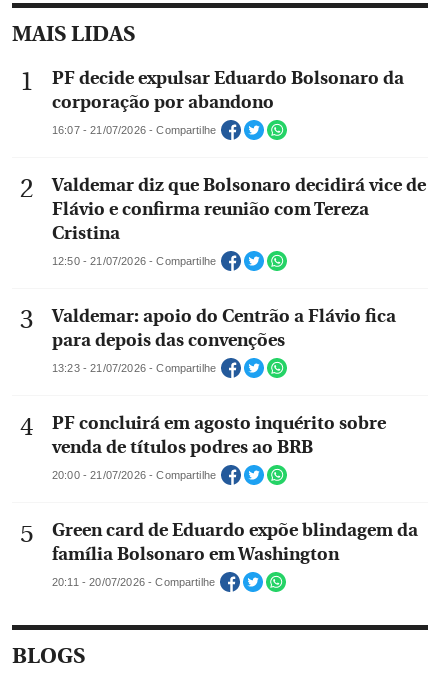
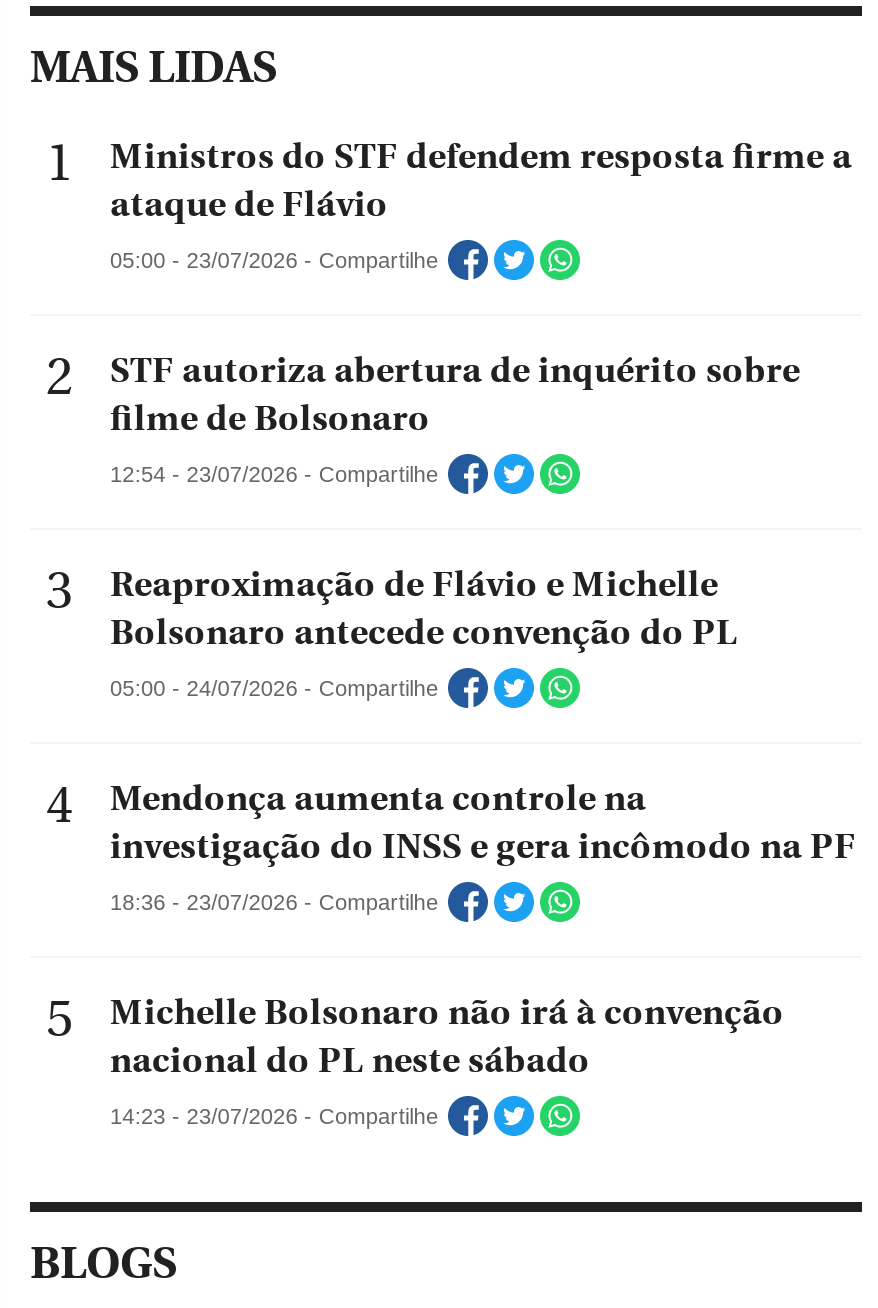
- PF decide expulsar Eduardo Bolsonaro da
- corporação por abandono
+ Ministros do STF defendem resposta firme a
+ ataque de Flávio

- 16:07 - 21/07/2026 - Compartilhe
+ 05:00 - 23/07/2026 - Compartilhe

- Valdemar diz que Bolsonaro decidirá vice de
- Flávio e confirma reunião com Tereza
- Cristina
+ STF autoriza abertura de inquérito sobre
+ filme de Bolsonaro

- 12:50 - 21/07/2026 - Compartilhe
+ 12:54 - 23/07/2026 - Compartilhe

- Valdemar: apoio do Centrão a Flávio fica
- para depois das convenções
+ Reaproximação de Flávio e Michelle
+ Bolsonaro antecede convenção do PL

- 13:23 - 21/07/2026 - Compartilhe
+ 05:00 - 24/07/2026 - Compartilhe

- PF concluirá em agosto inquérito sobre
- venda de títulos podres ao BRB
+ Mendonça aumenta controle na
+ investigação do INSS e gera incômodo na PF

- 20:00 - 21/07/2026 - Compartilhe
+ 18:36 - 23/07/2026 - Compartilhe

- Green card de Eduardo expõe blindagem da
- família Bolsonaro em Washington
+ Michelle Bolsonaro não irá à convenção
+ nacional do PL neste sábado

- 20:11 - 20/07/2026 - Compartilhe
+ 14:23 - 23/07/2026 - Compartilhe
